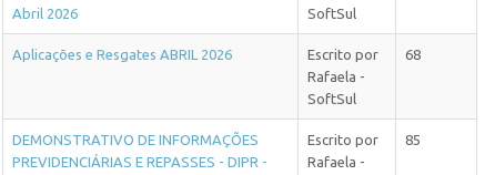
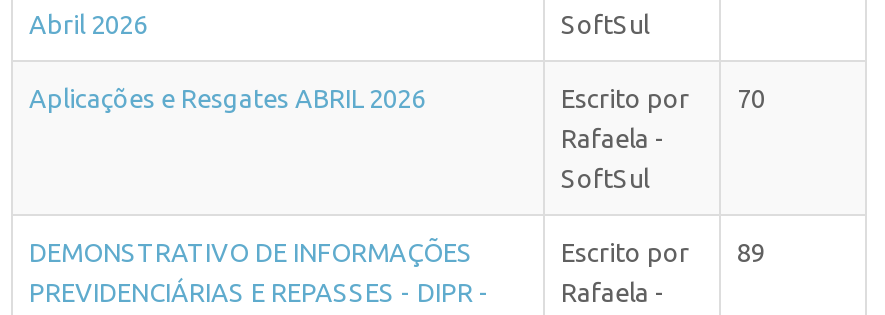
- Escrito por 68
+ Escrito por 70

- Escrito por 85
+ Escrito por 89
